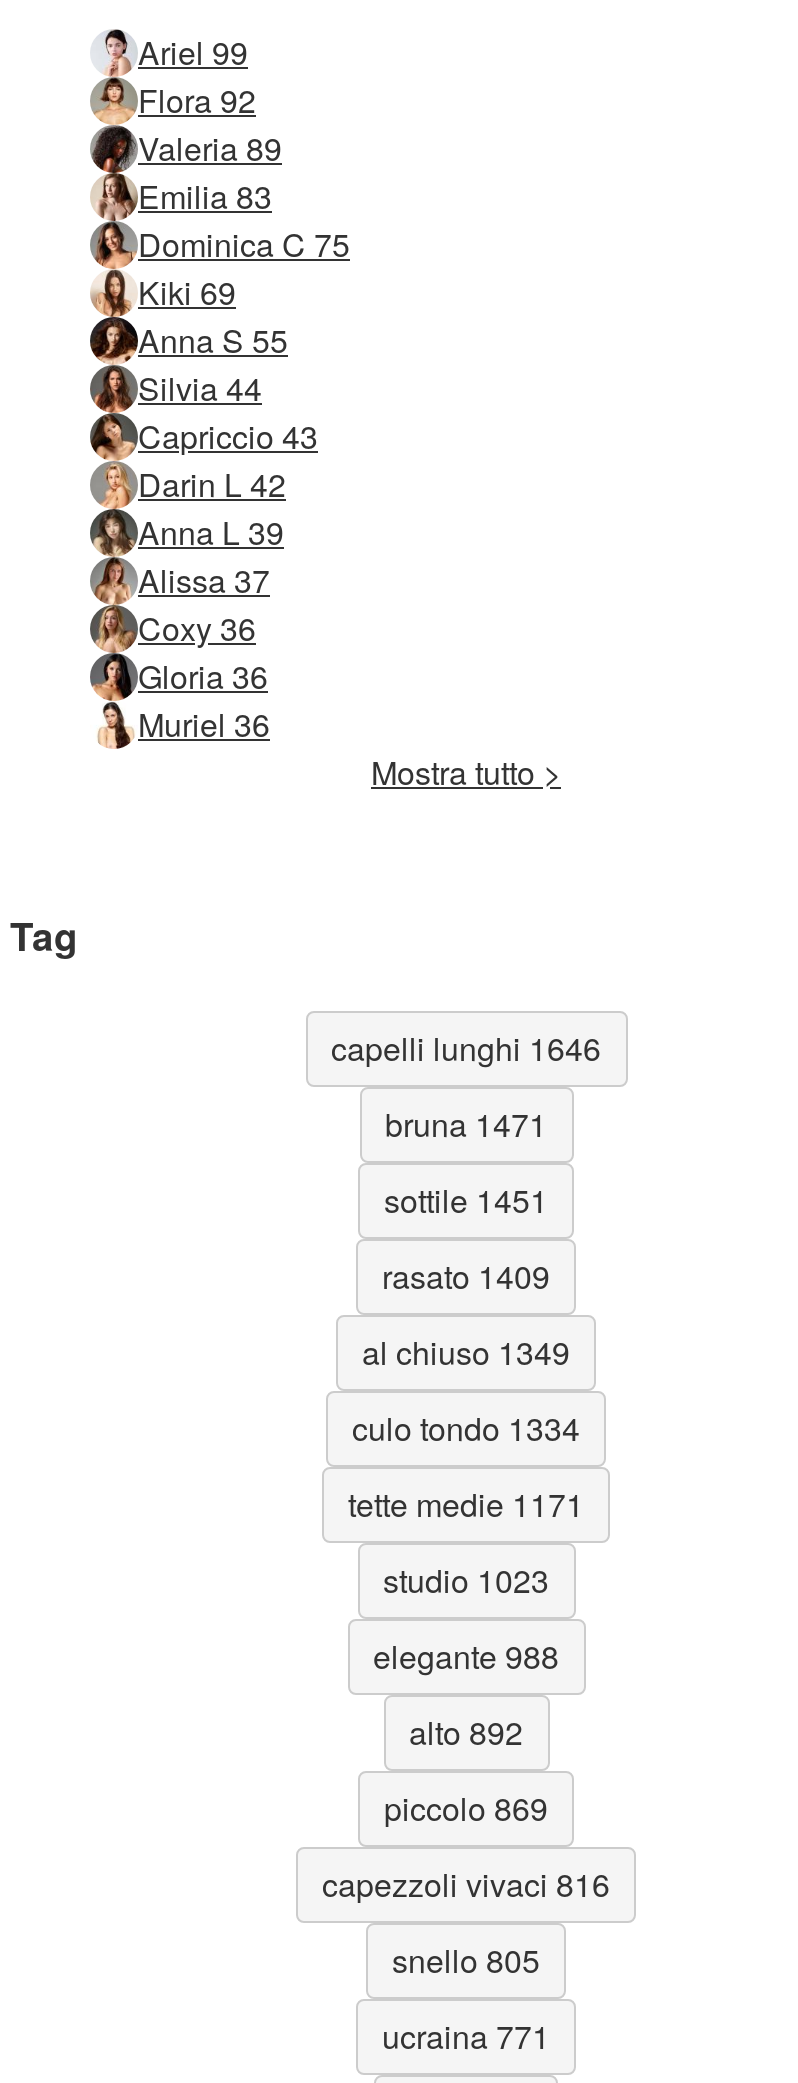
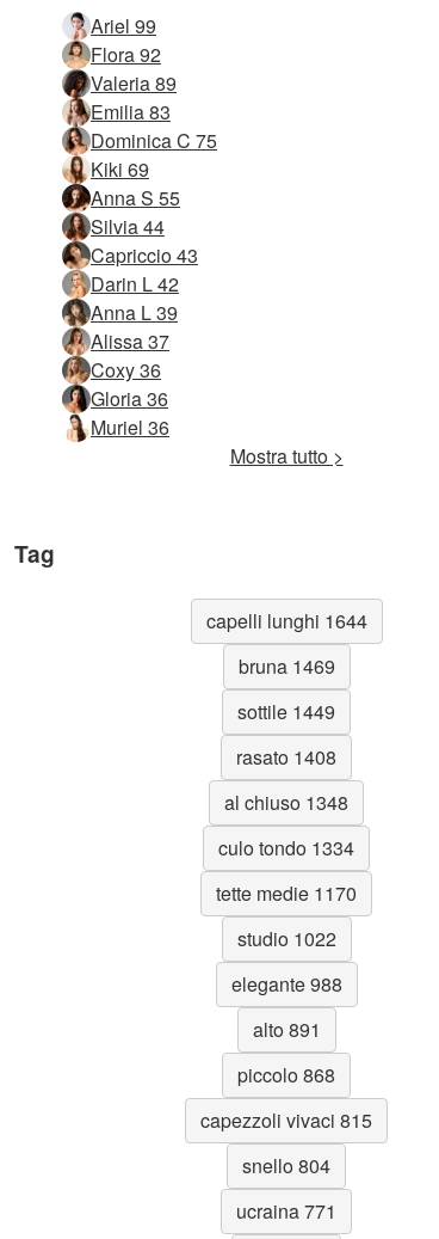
- capelli lunghi 1646
+ capelli lunghi 1644

- bruna 1471
+ bruna 1469

- sottile 1451
+ sottile 1449

- rasato 1409
+ rasato 1408

- al chiuso 1349
+ al chiuso 1348

- tette medie 1171
+ tette medie 1170

- studio 1023
+ studio 1022

- alto 892
+ alto 891

- piccolo 869
+ piccolo 868

- capezzoli vivaci 816
+ capezzoli vivaci 815

- snello 805
+ snello 804
